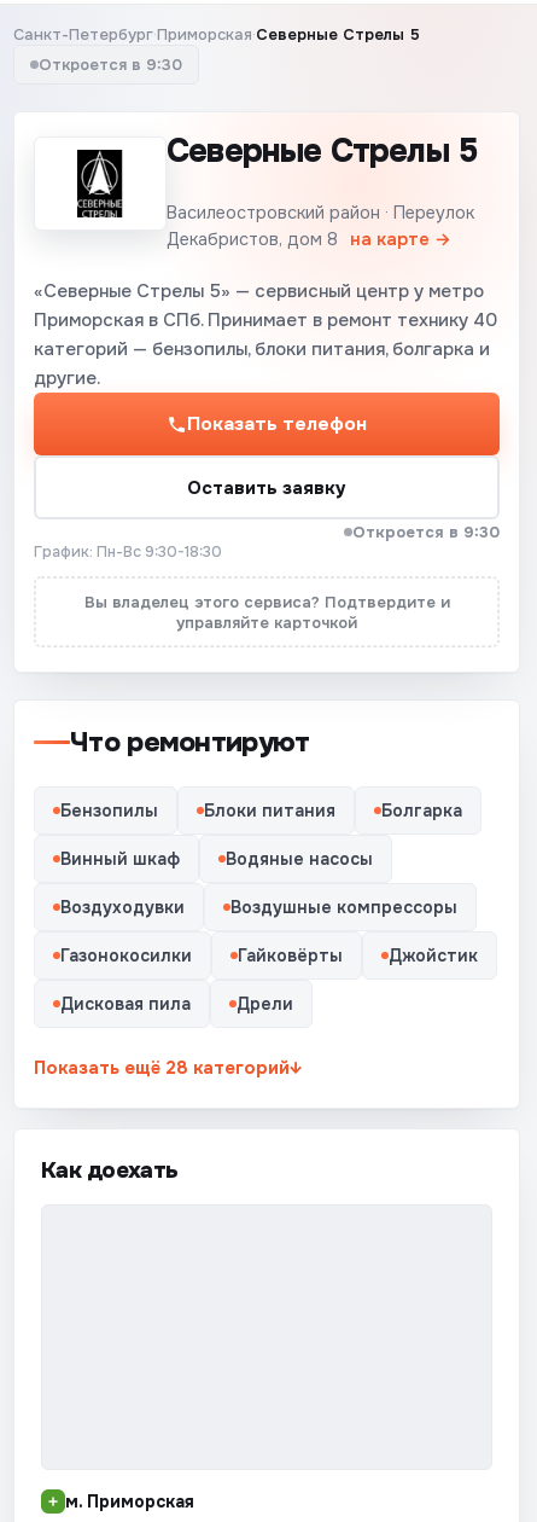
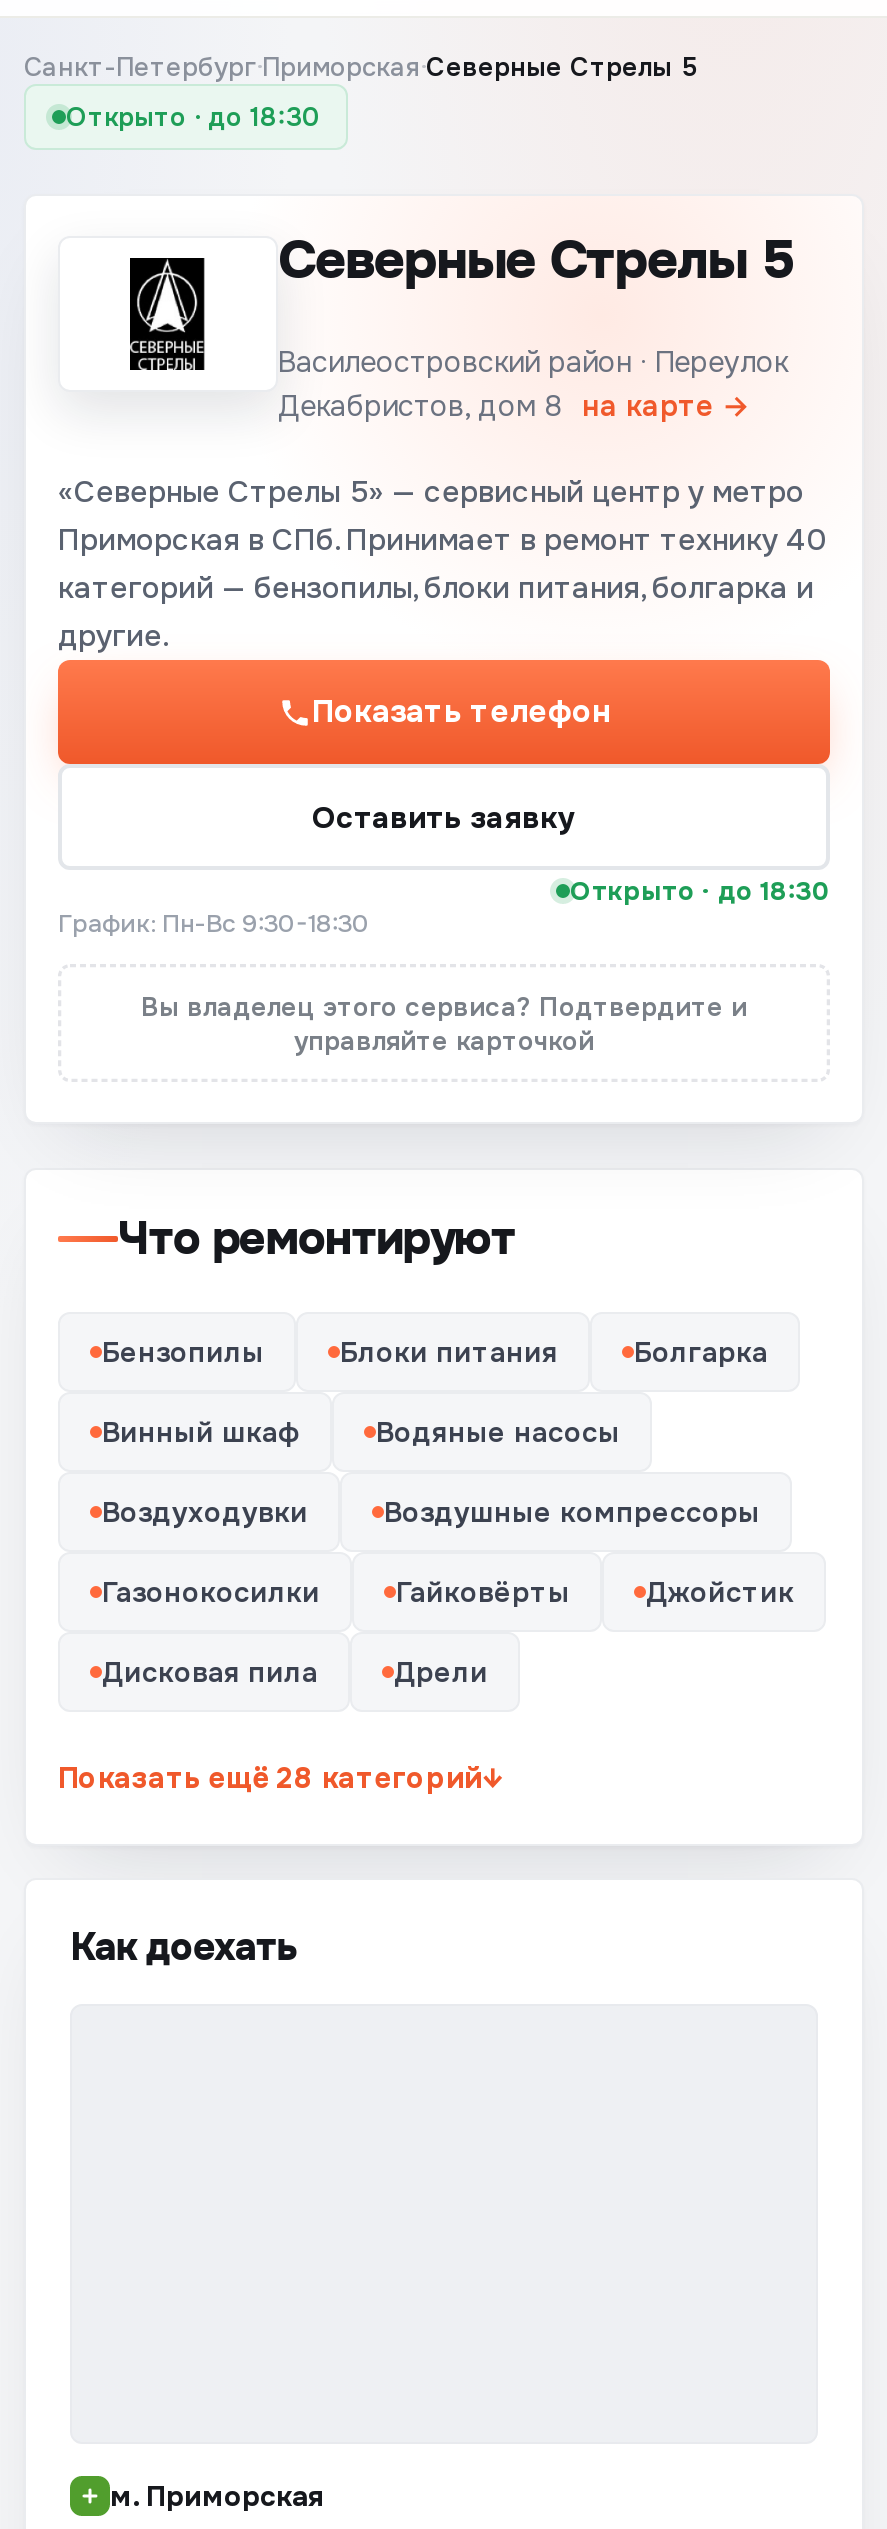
- Откроется в 9:30
+ Открыто · до 18:30

- Откроется в 9:30
+ Открыто · до 18:30
